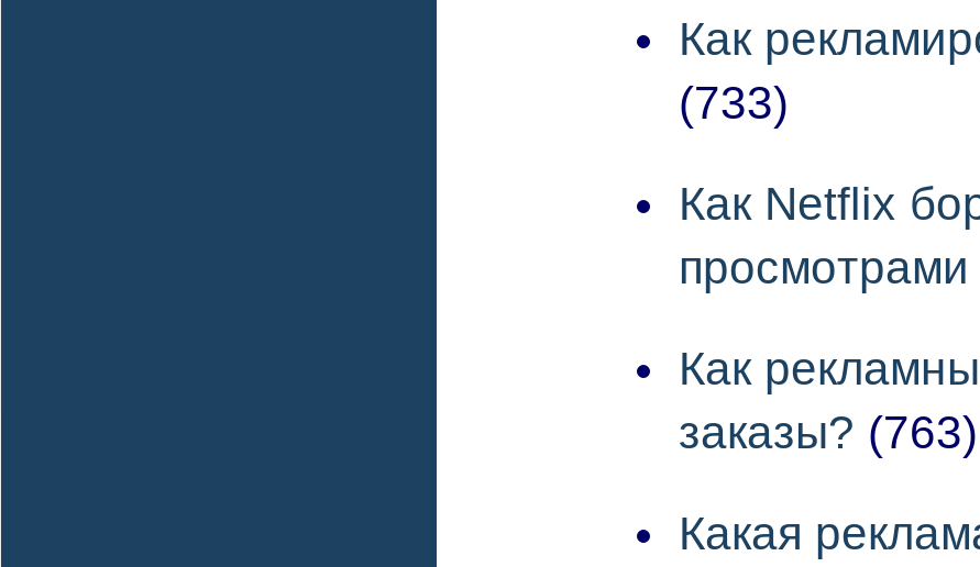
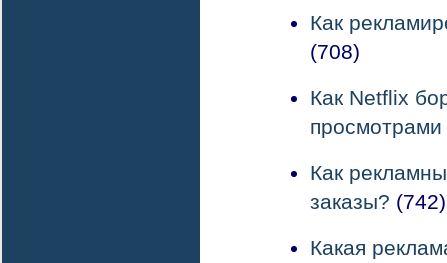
- (733)
+ (708)

- заказы? (763)
+ заказы? (742)
